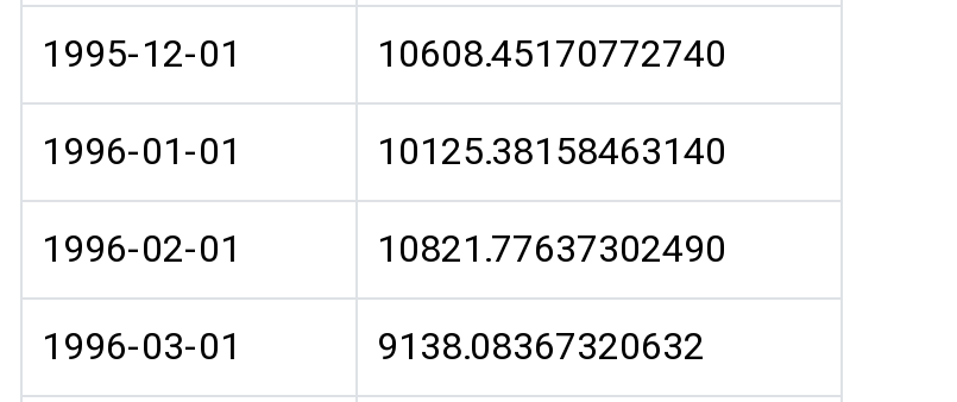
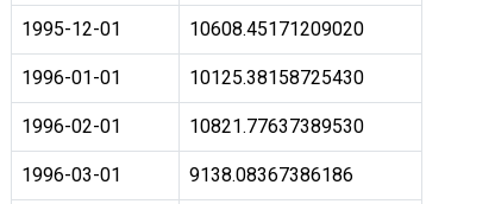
- 10608.45170772740
+ 10608.45171209020

- 10125.38158463140
+ 10125.38158725430

- 10821.77637302490
+ 10821.77637389530

- 9138.08367320632
+ 9138.08367386186
